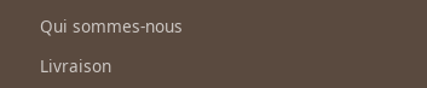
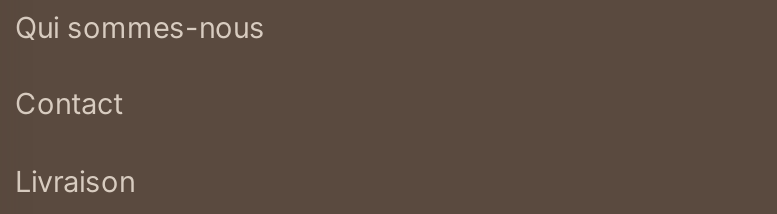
+ Contact
